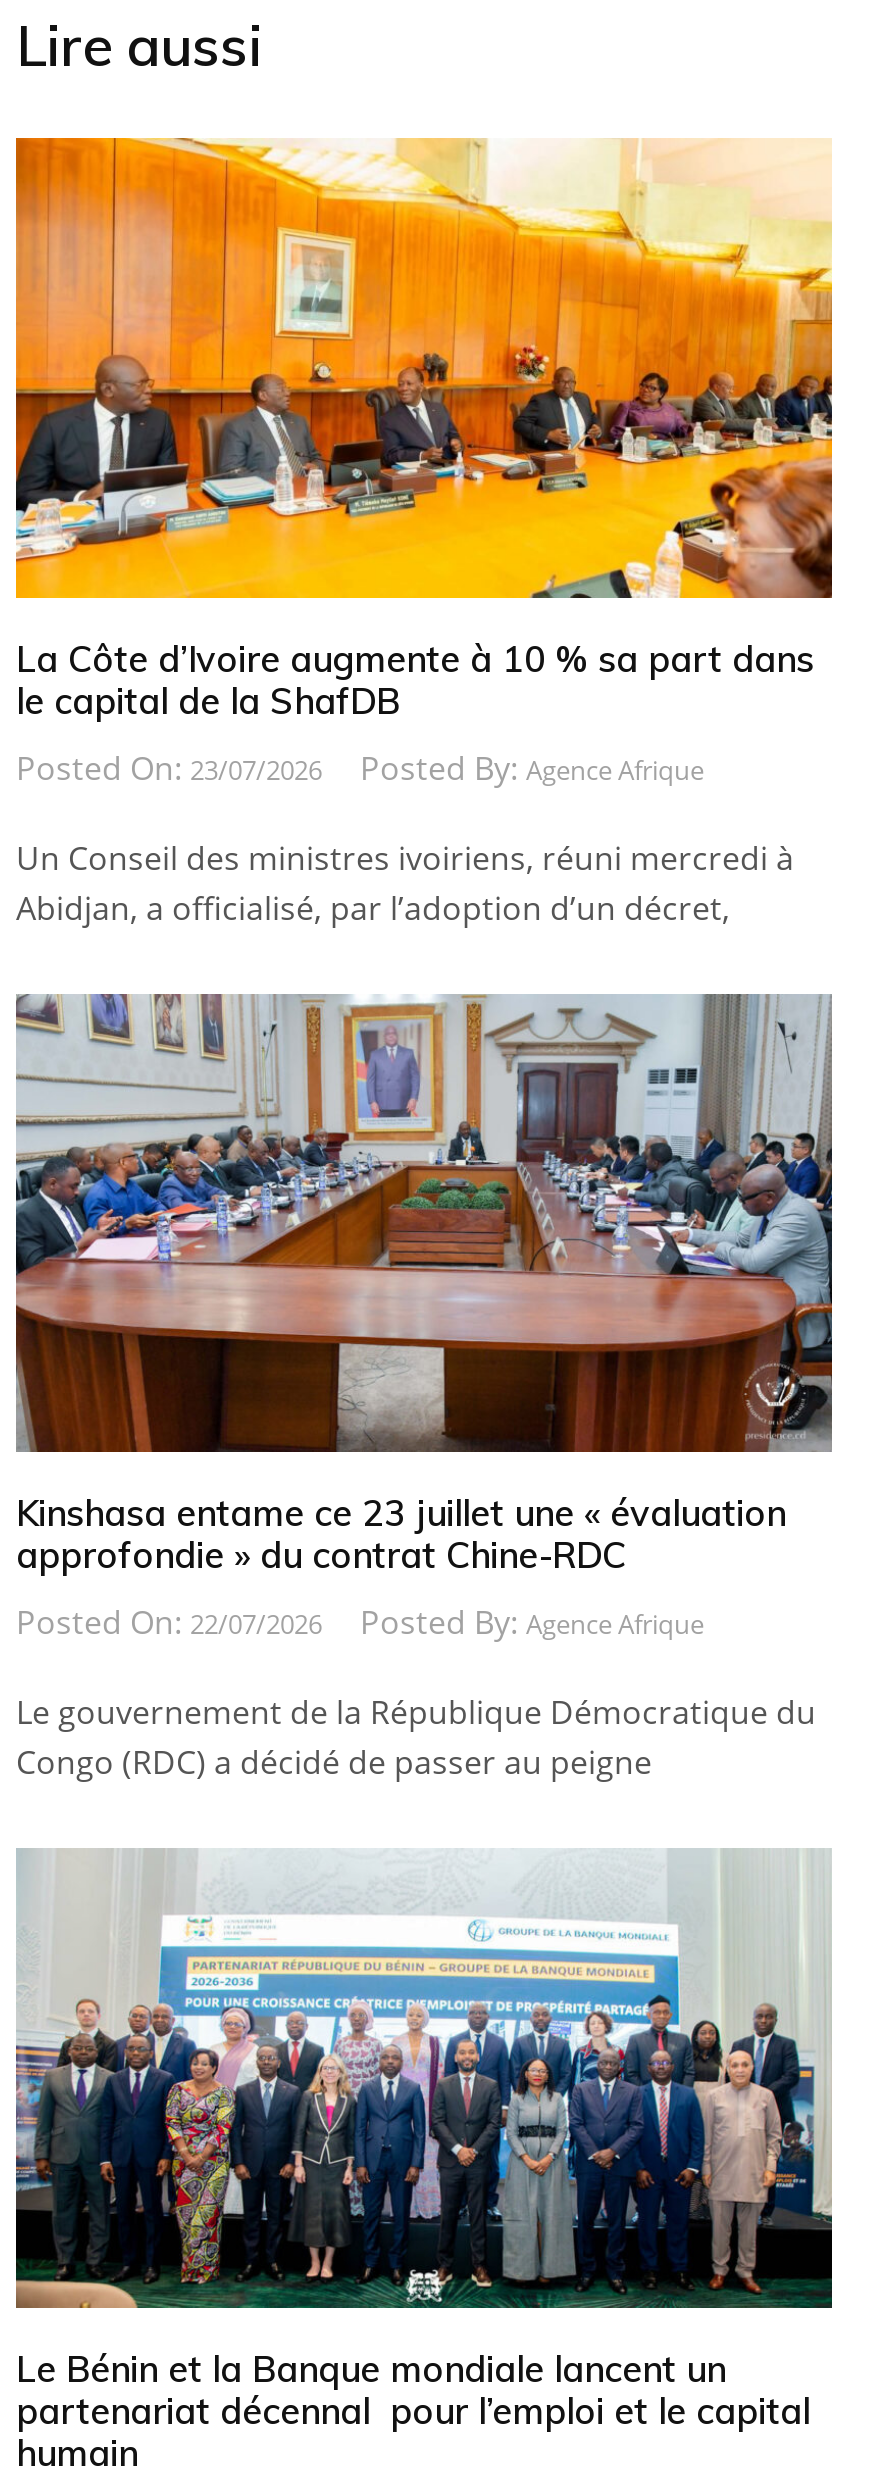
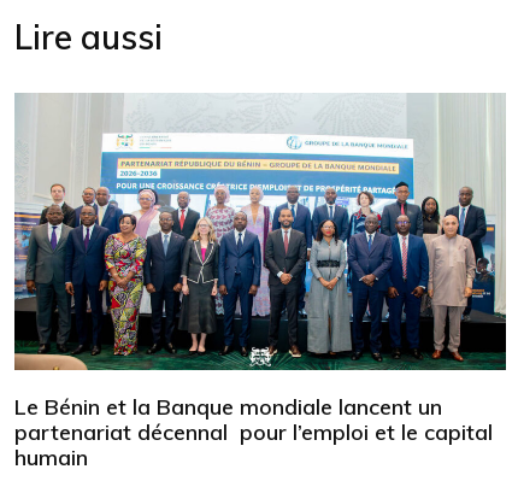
- [image]
- La Côte d’Ivoire augmente à 10 % sa part dans
- le capital de la ShafDB
- Posted On: 23/07/2026
- Posted By: Agence Afrique
- Un Conseil des ministres ivoiriens, réuni mercredi à
- Abidjan, a officialisé, par l’adoption d’un décret,

- [image]
- Kinshasa entame ce 23 juillet une « évaluation
- approfondie » du contrat Chine-RDC
- Posted On: 22/07/2026
- Posted By: Agence Afrique
- Le gouvernement de la République Démocratique du
- Congo (RDC) a décidé de passer au peigne
